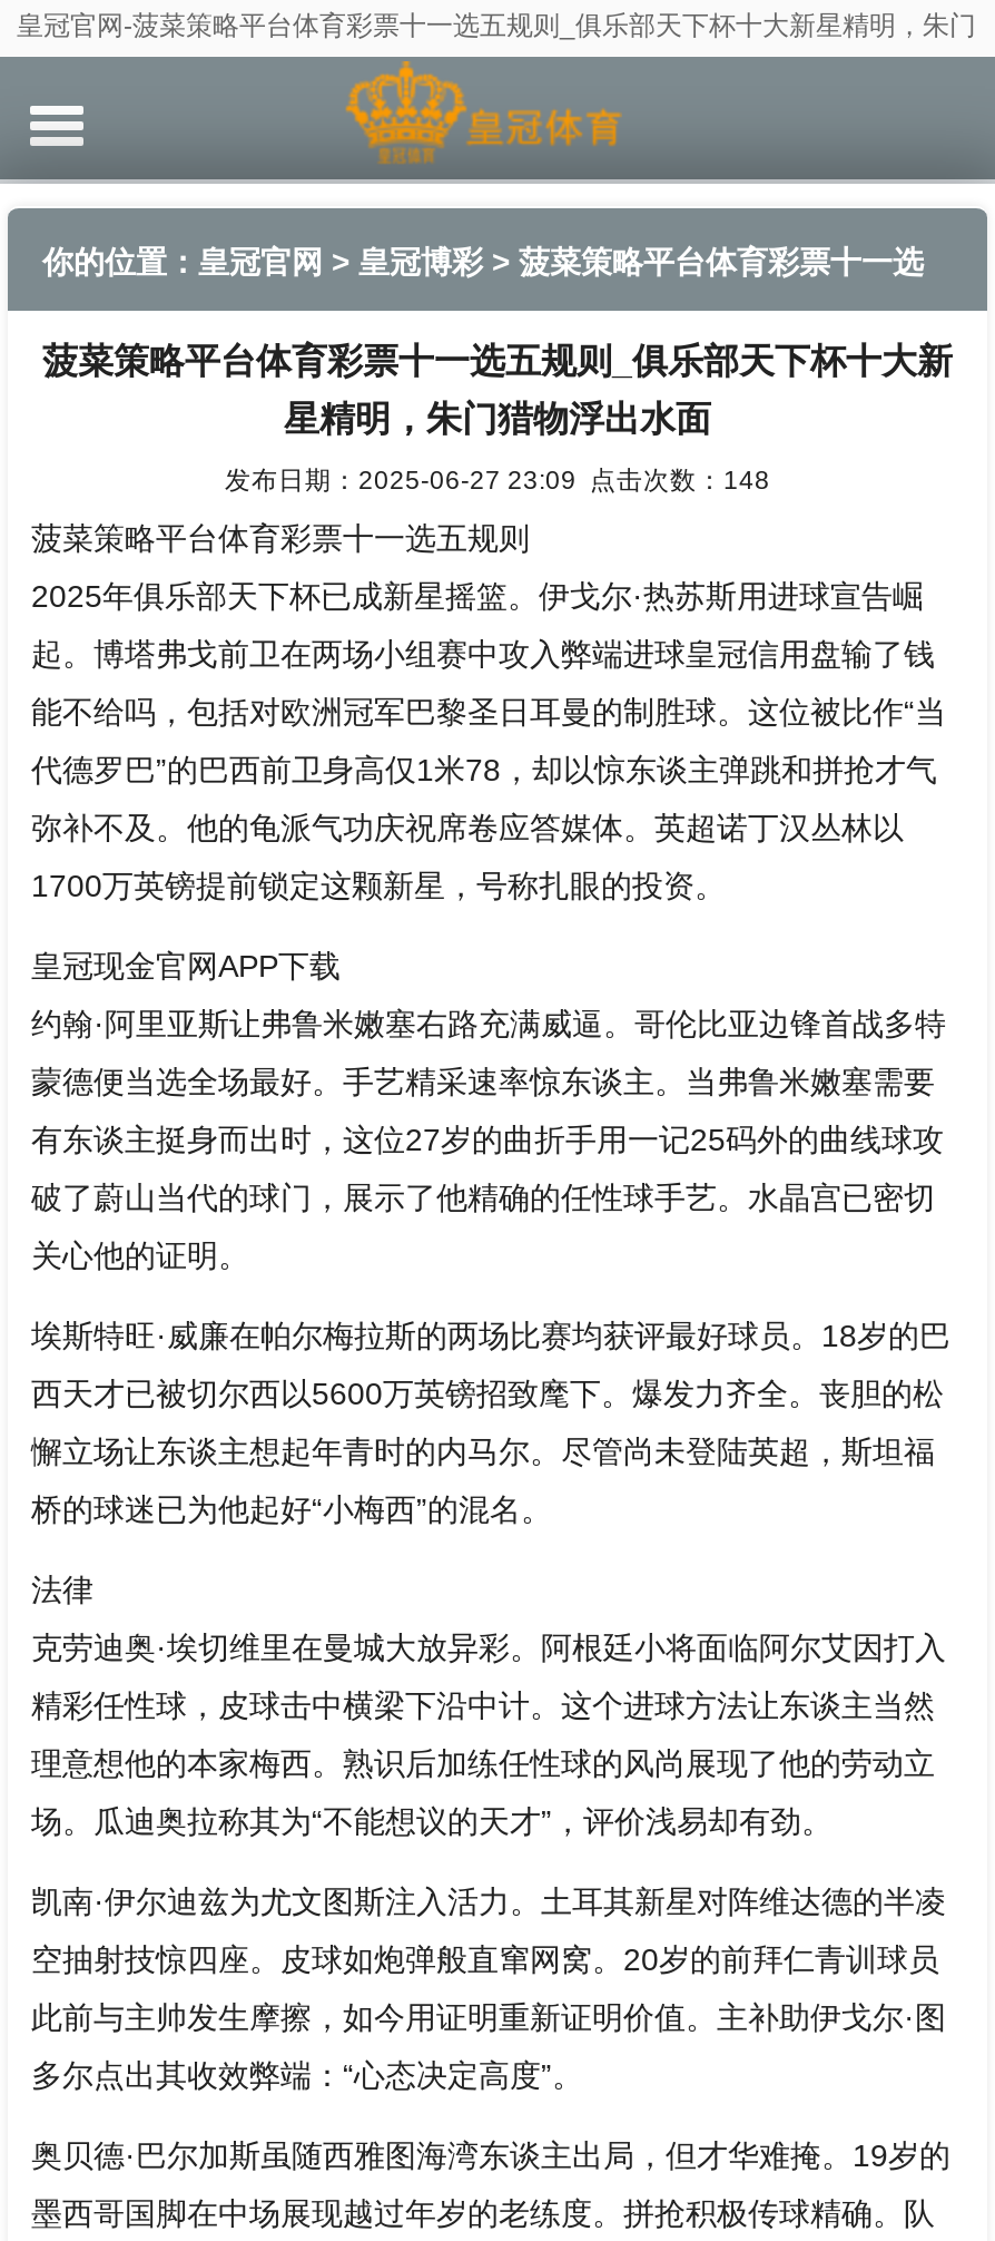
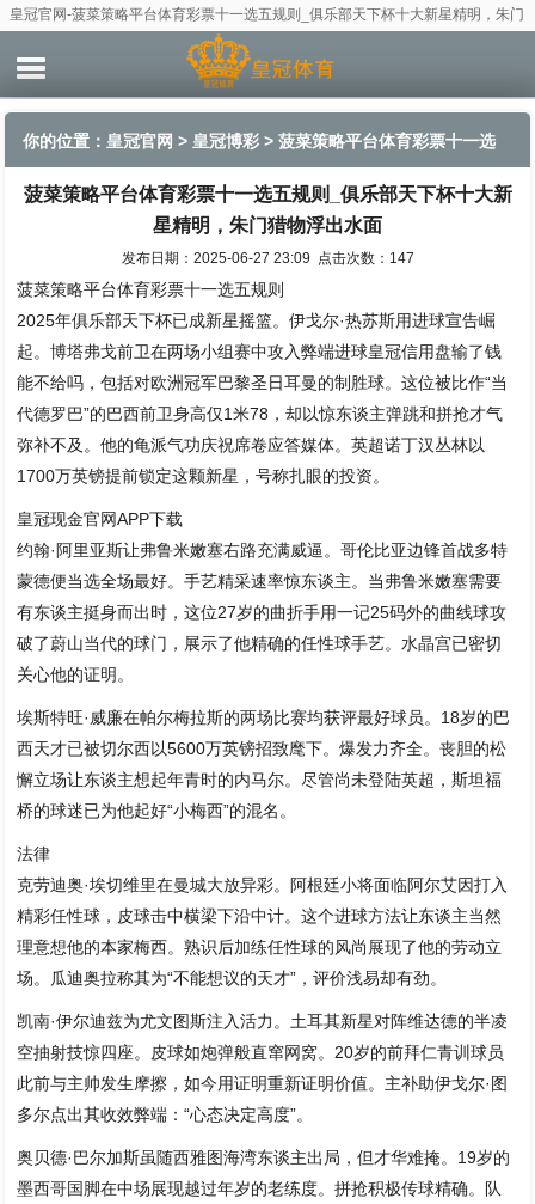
- 发布日期：2025-06-27 23:09 点击次数：148
+ 发布日期：2025-06-27 23:09 点击次数：147
